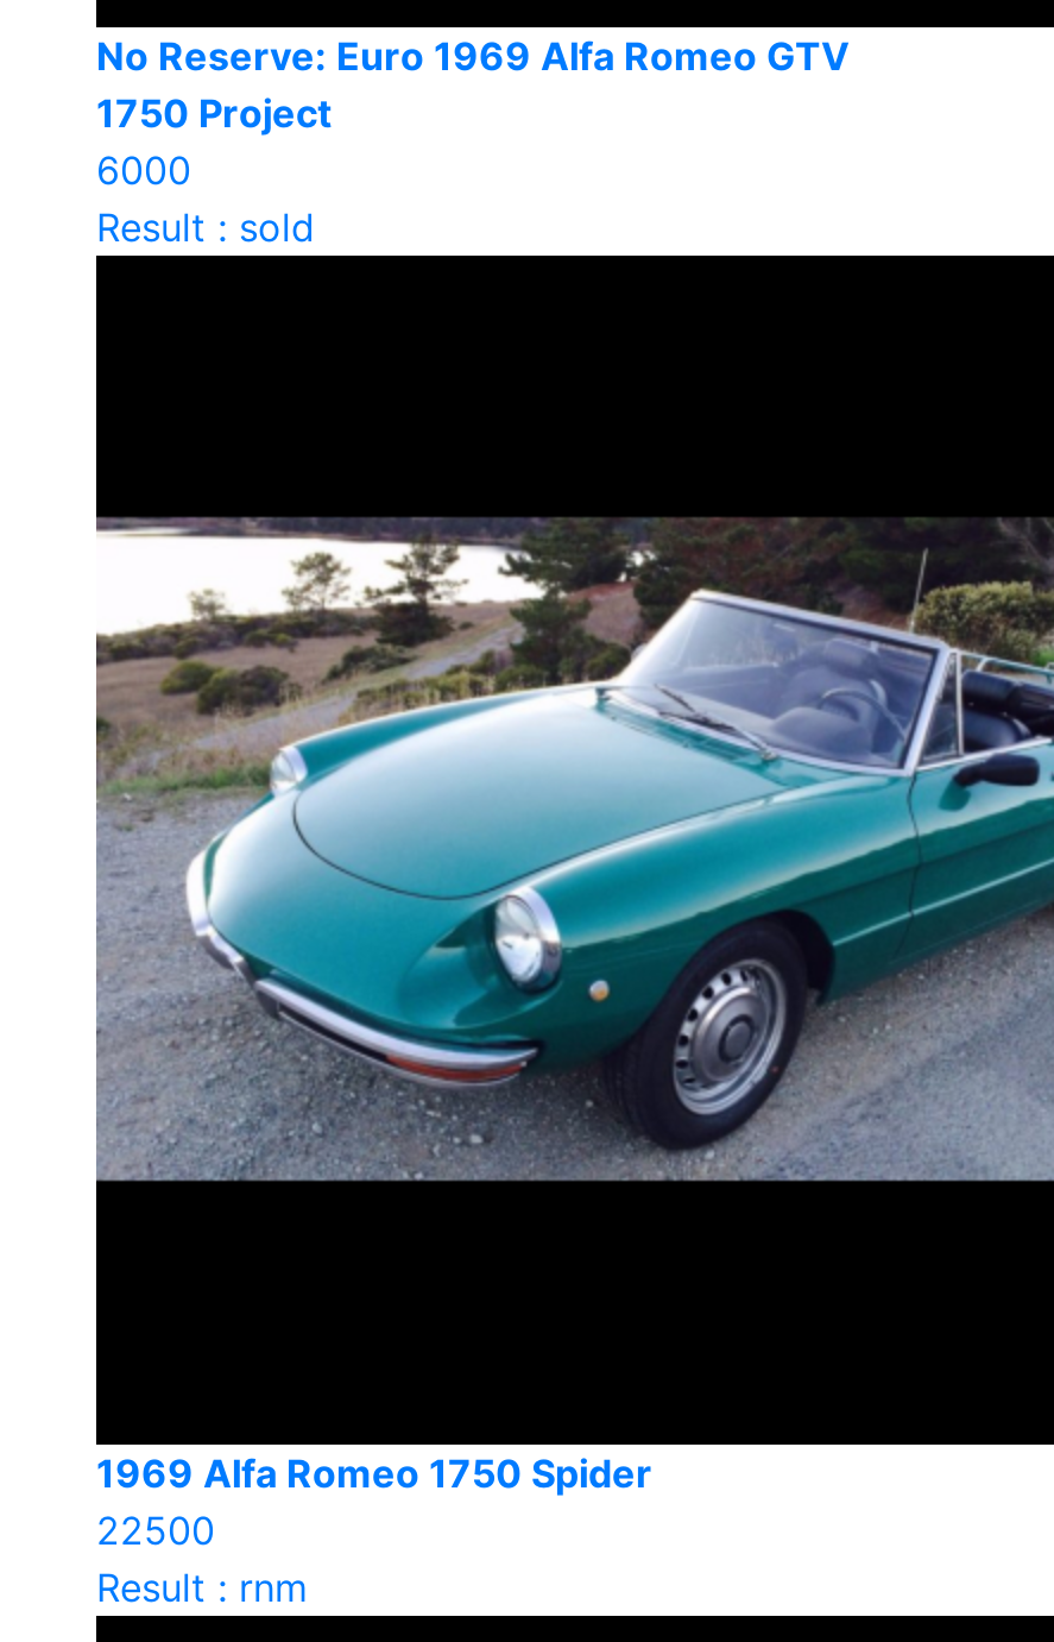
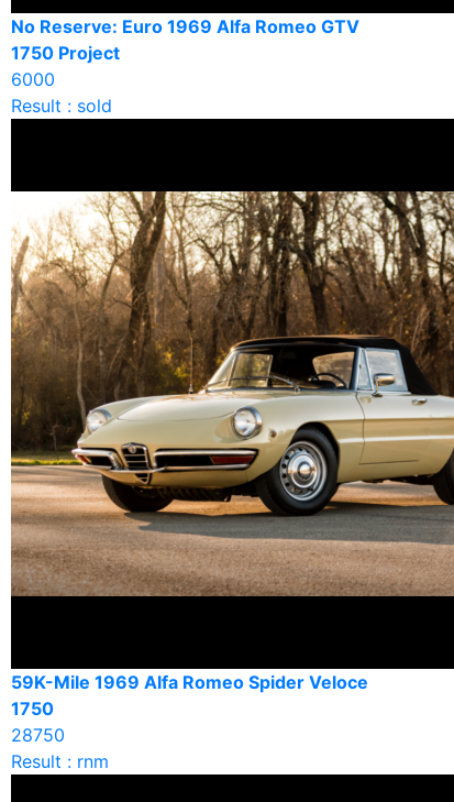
- [image]
+ [image]

- 1969 Alfa Romeo 1750 Spider
- 22500
+ 59K-Mile 1969 Alfa Romeo Spider Veloce
+ 1750
+ 28750
